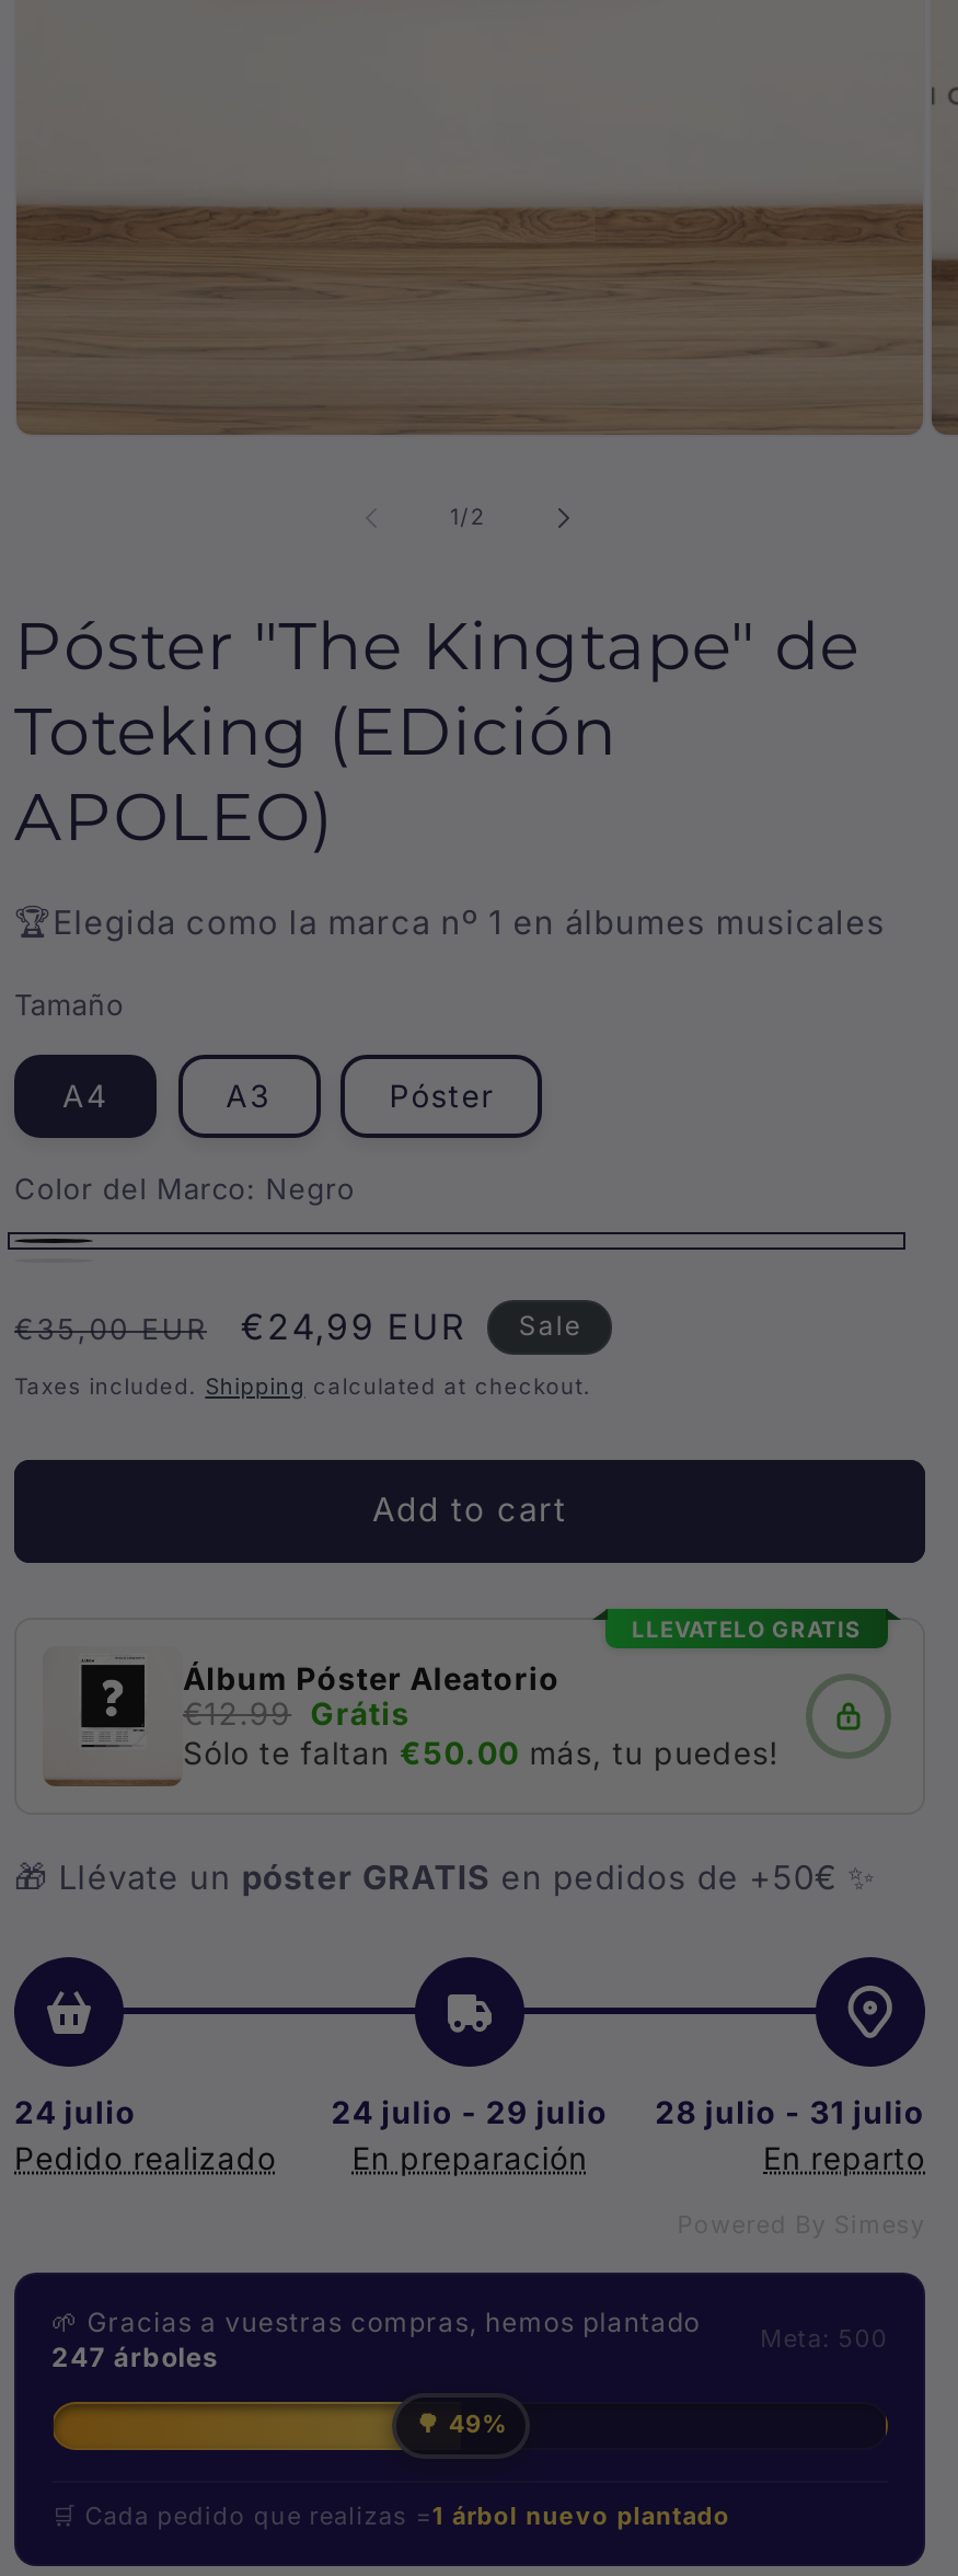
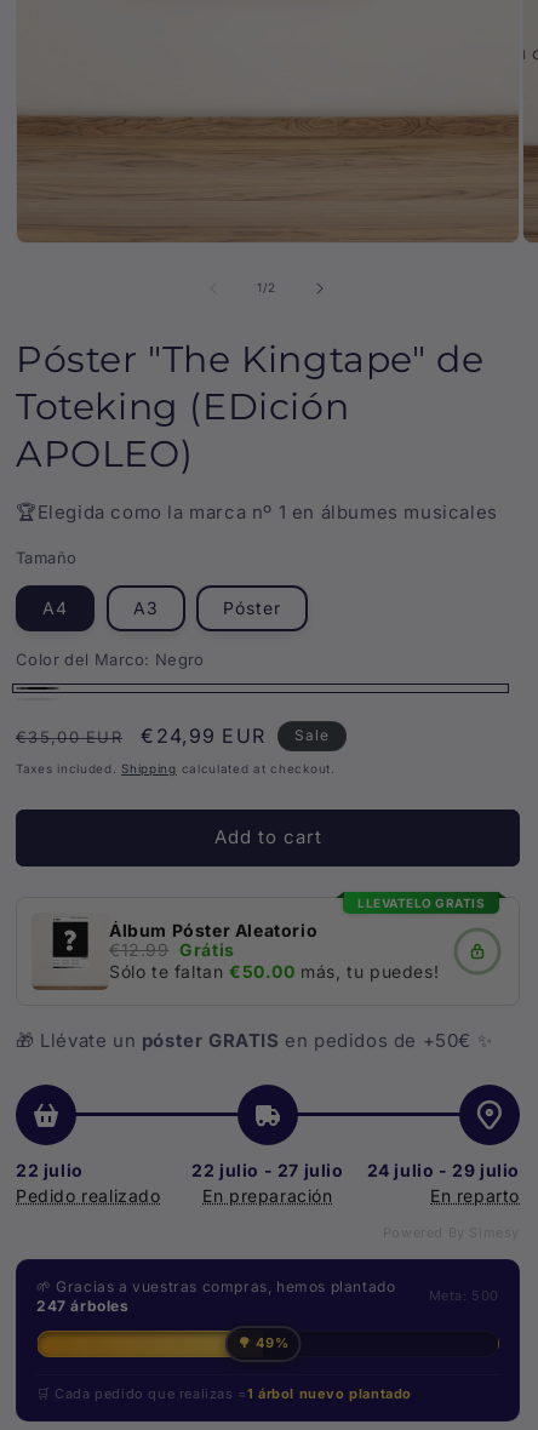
- 24 julio
+ 22 julio

- 24 julio - 29 julio
+ 22 julio - 27 julio

- 28 julio - 31 julio
+ 24 julio - 29 julio
